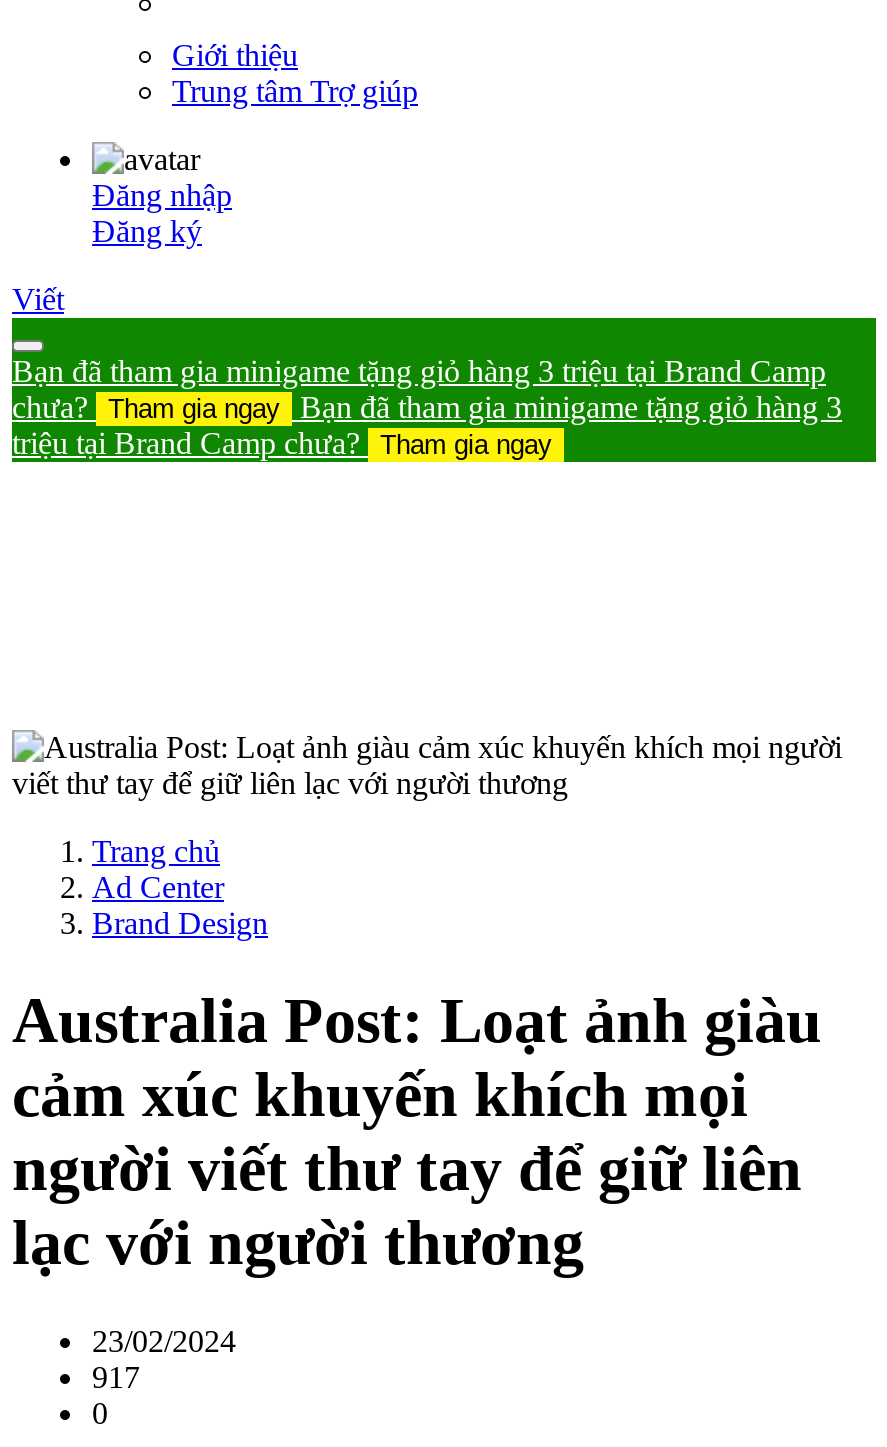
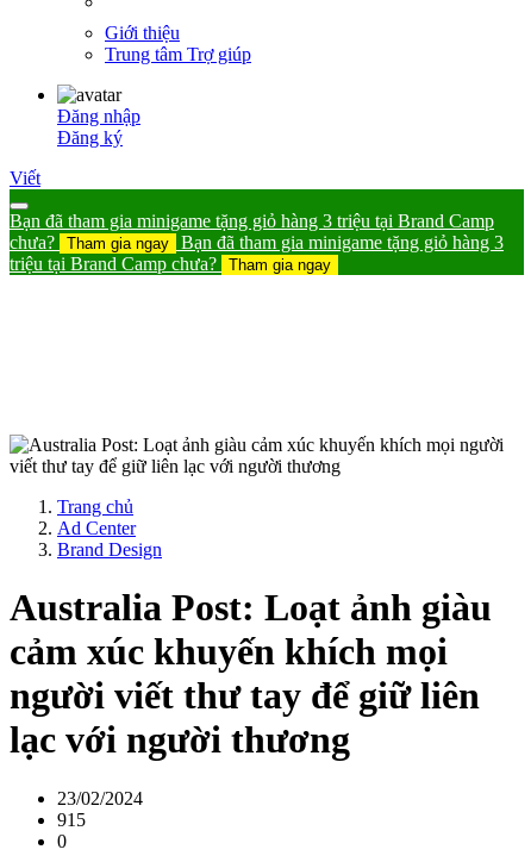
- 917
+ 915
